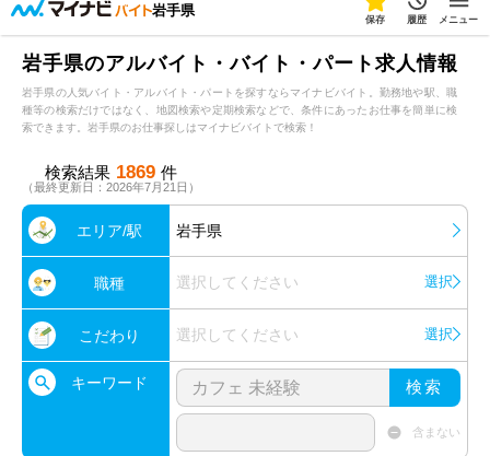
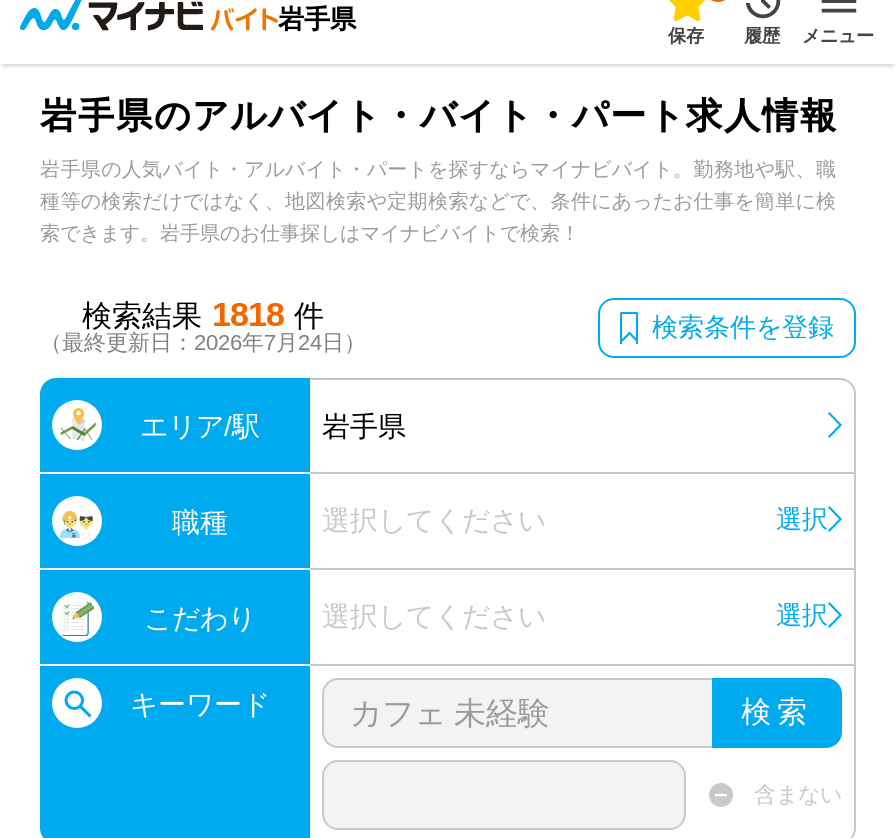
- 検索結果 1869 件
- （最終更新日：2026年7月21日）
+ 検索結果 1818 件
+ （最終更新日：2026年7月24日）
+ 検索条件を登録
